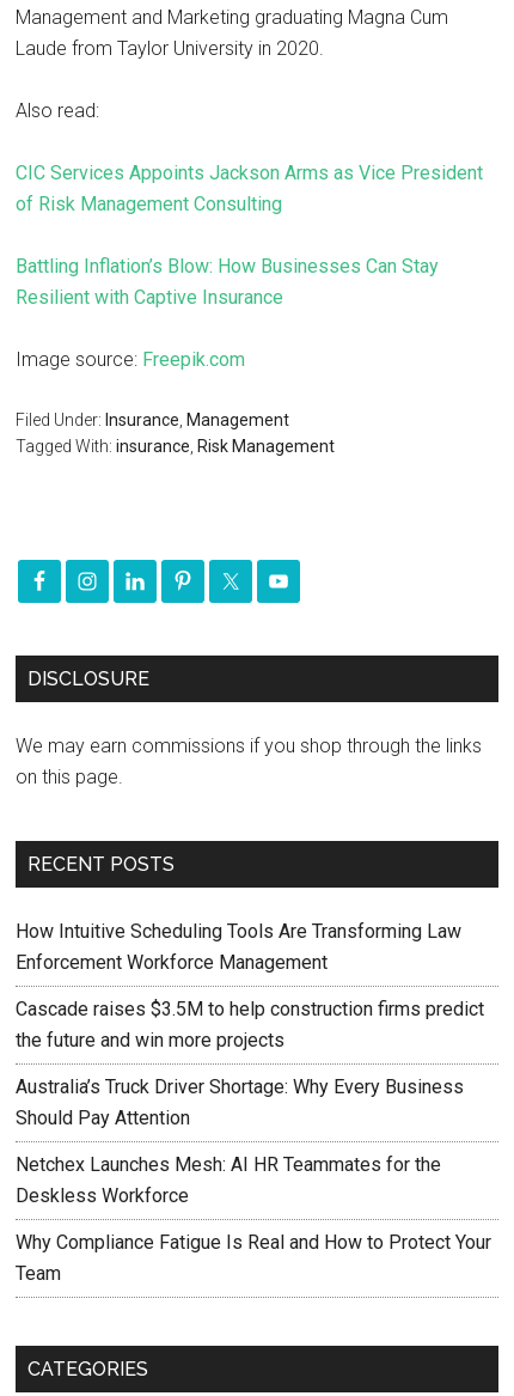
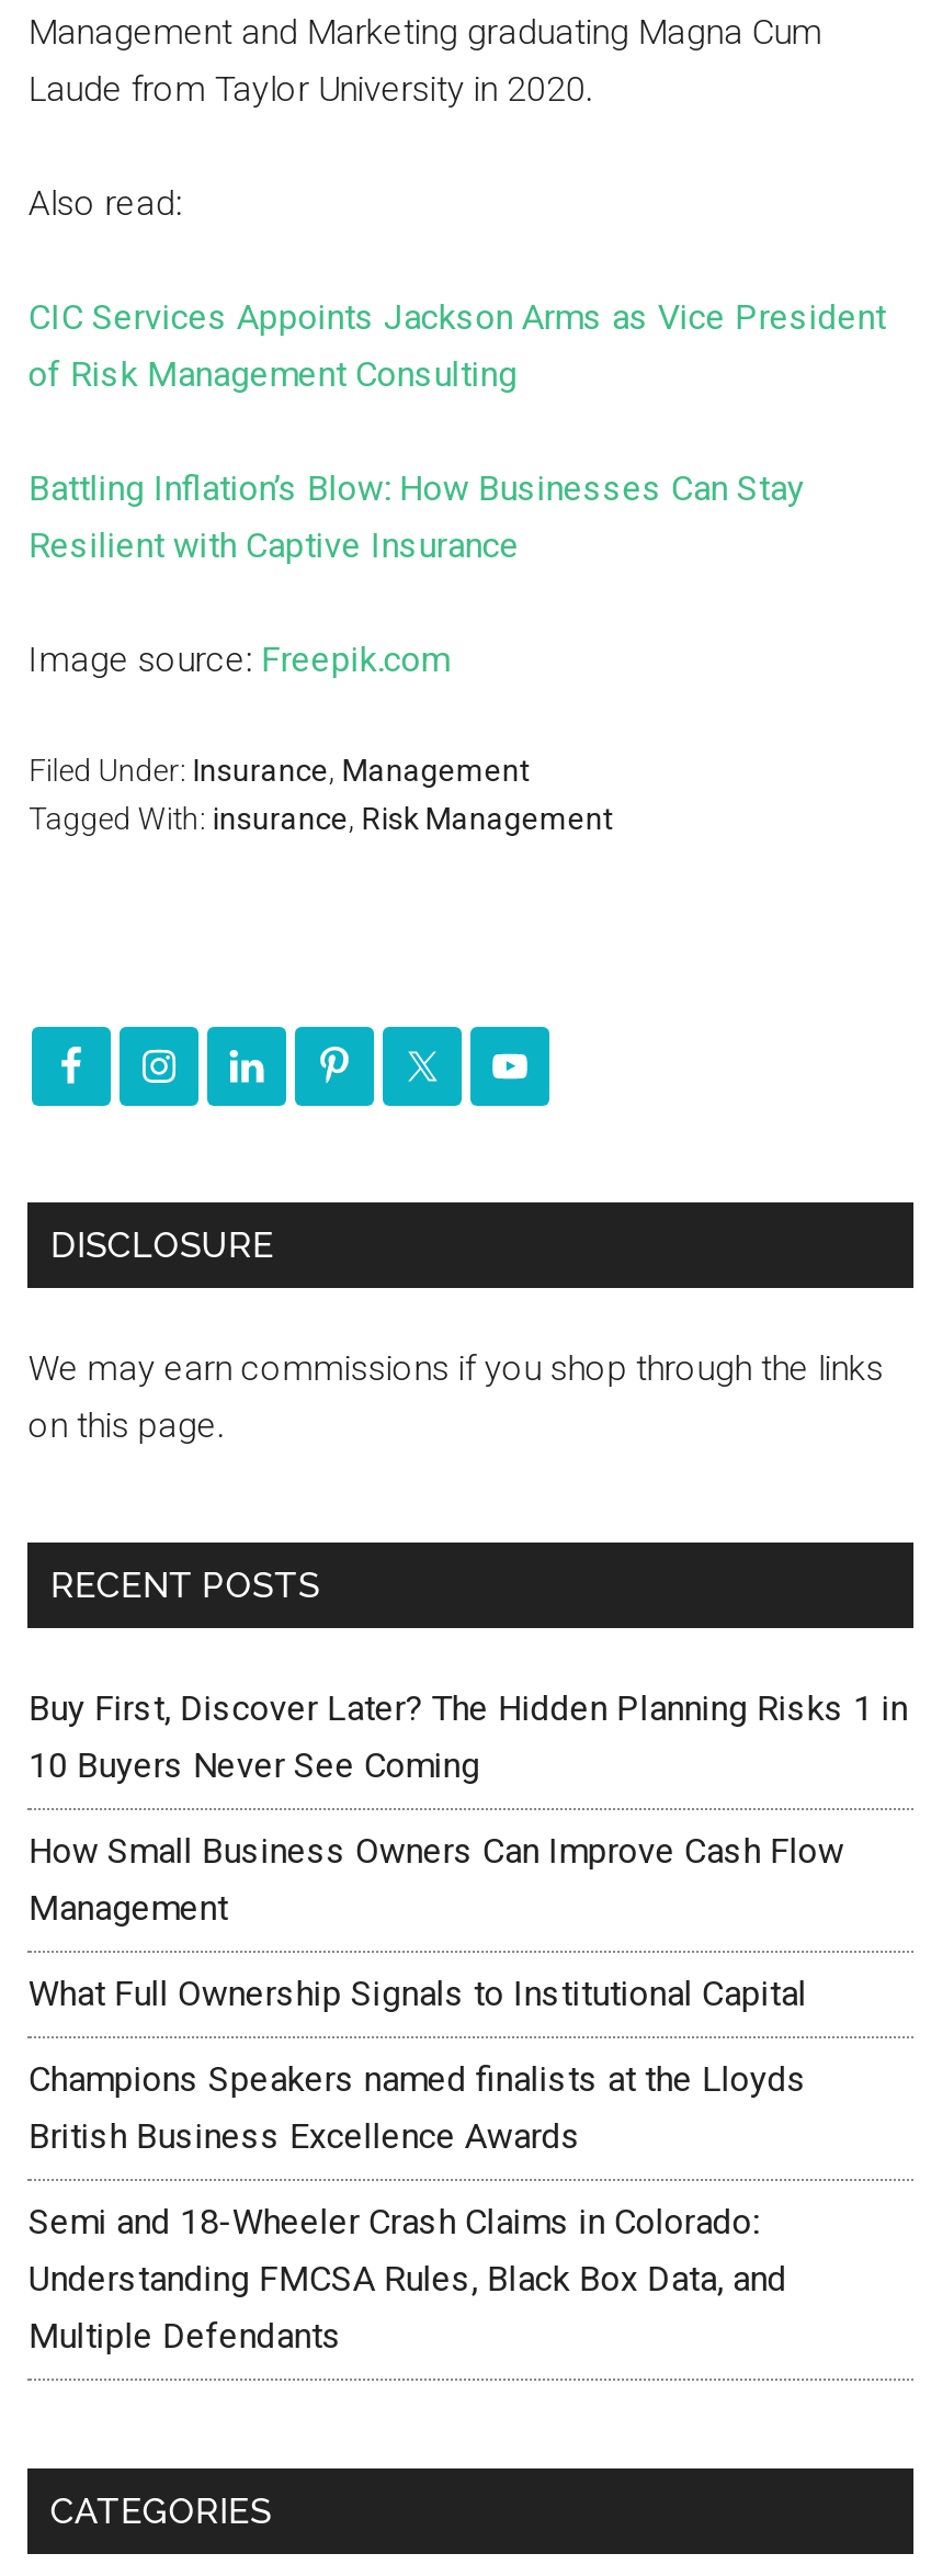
- How Intuitive Scheduling Tools Are Transforming Law
- Enforcement Workforce Management
+ Buy First, Discover Later? The Hidden Planning Risks 1 in
+ 10 Buyers Never See Coming

- Cascade raises $3.5M to help construction firms predict
- the future and win more projects
+ How Small Business Owners Can Improve Cash Flow
+ Management

- Australia’s Truck Driver Shortage: Why Every Business
- Should Pay Attention
+ What Full Ownership Signals to Institutional Capital

- Netchex Launches Mesh: AI HR Teammates for the
- Deskless Workforce
+ Champions Speakers named finalists at the Lloyds
+ British Business Excellence Awards

- Why Compliance Fatigue Is Real and How to Protect Your
- Team
+ Semi and 18-Wheeler Crash Claims in Colorado:
+ Understanding FMCSA Rules, Black Box Data, and
+ Multiple Defendants
